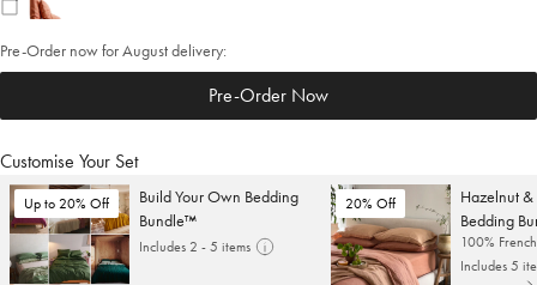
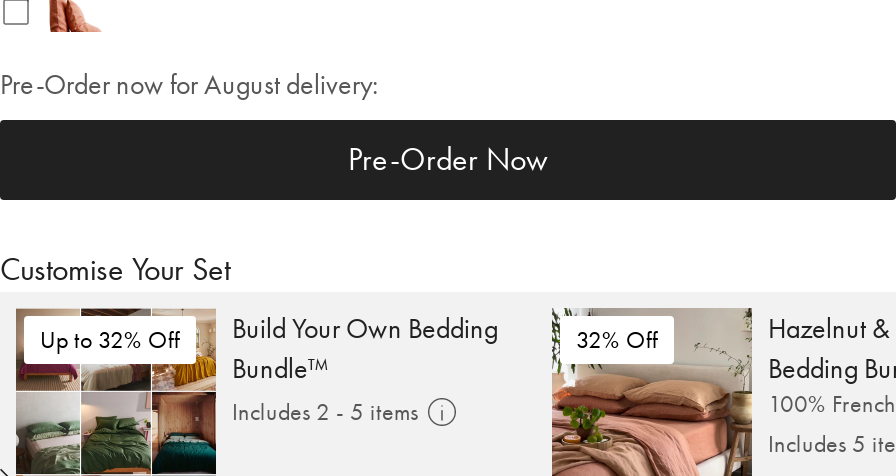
- Up to 20% Off Build Your Own Bedding
+ Up to 32% Off Build Your Own Bedding

- 20% Off
+ 32% Off
